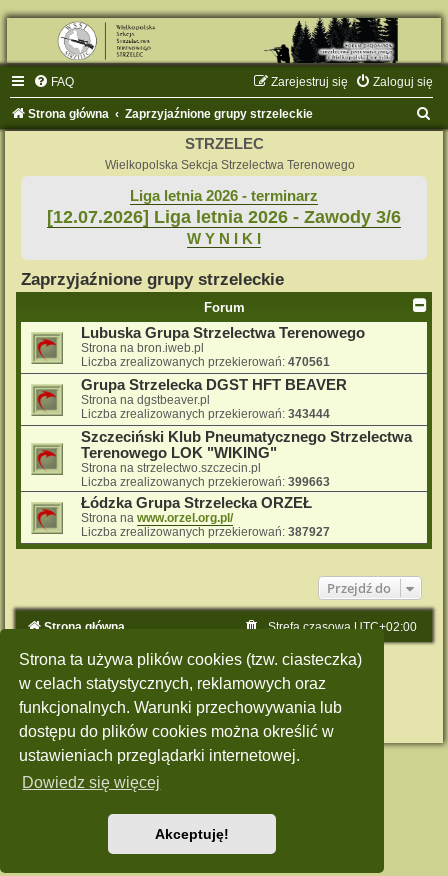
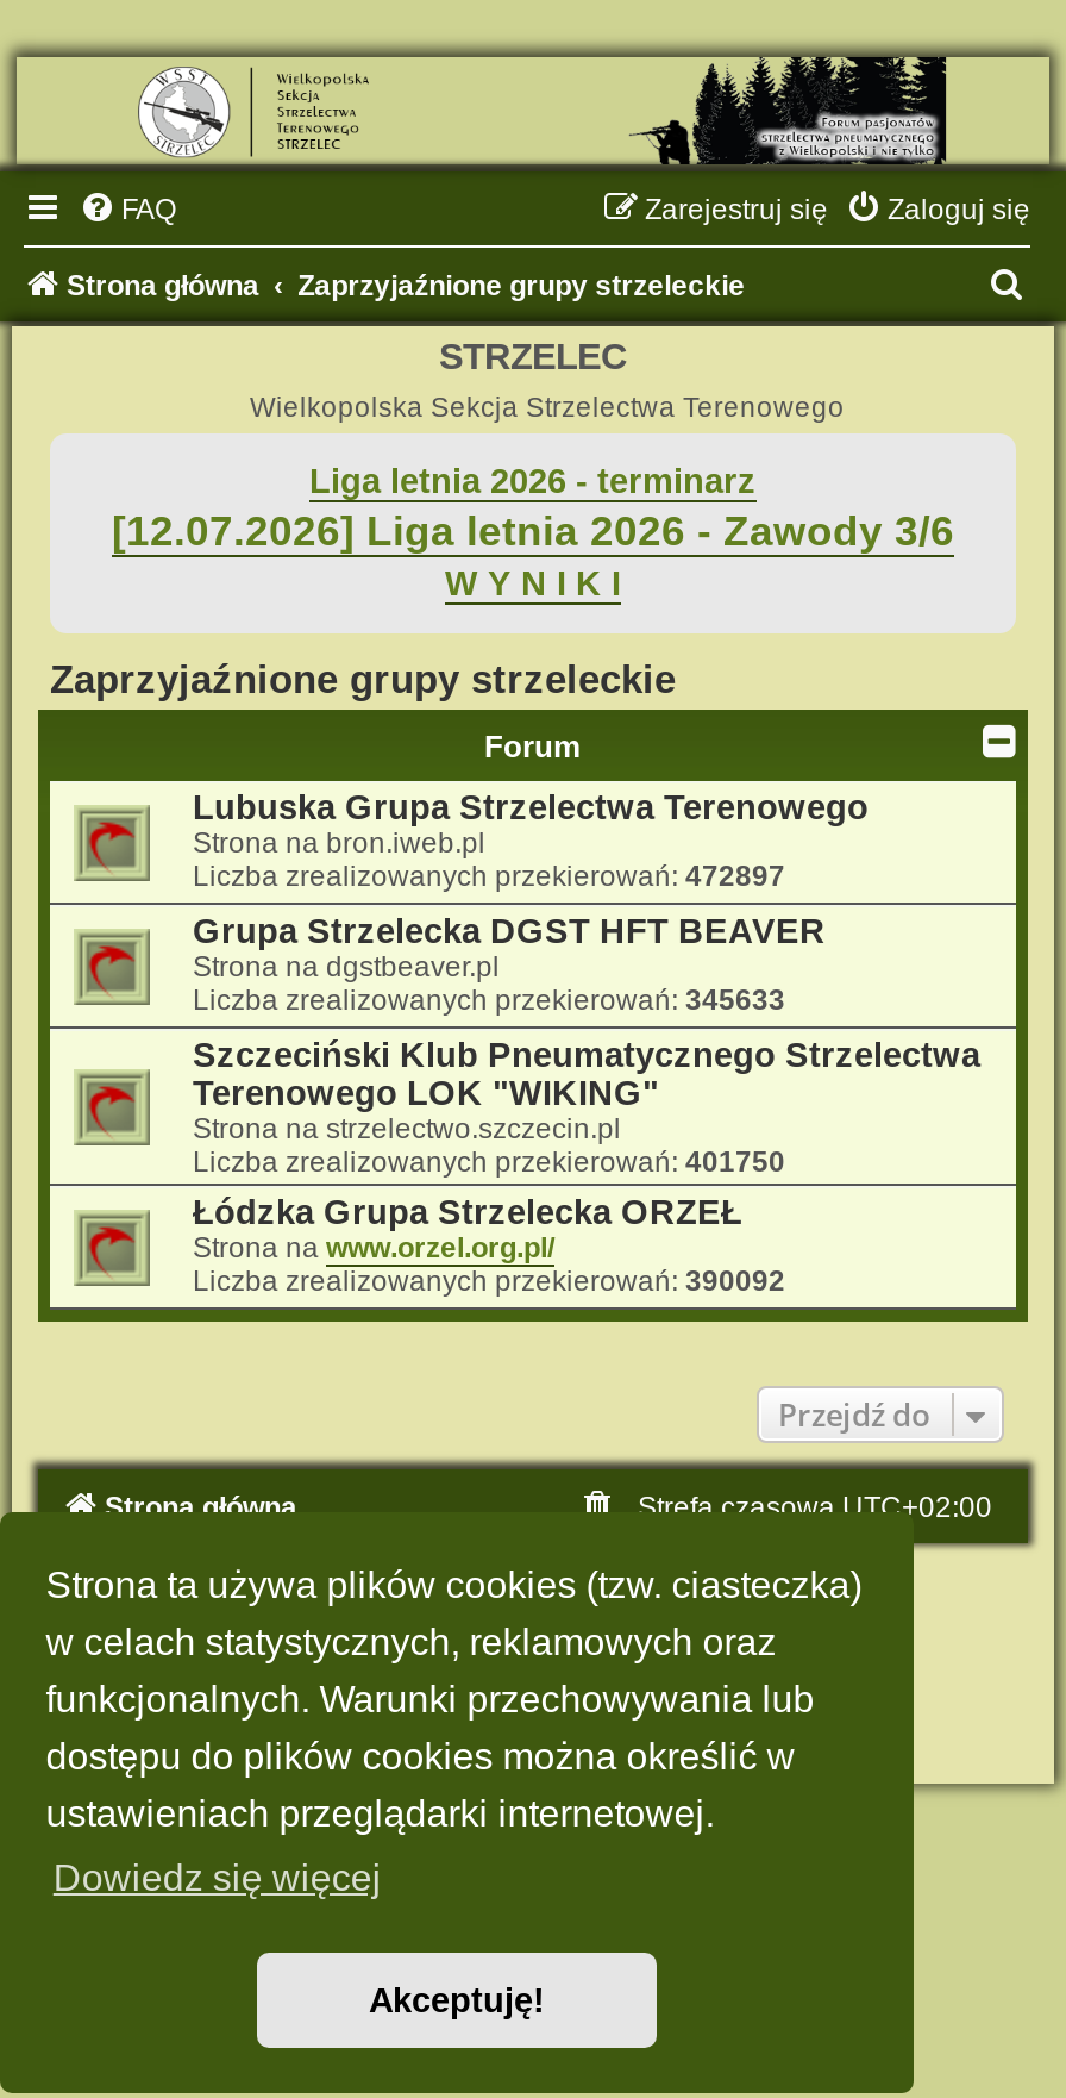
- Liczba zrealizowanych przekierowań: 470561
+ Liczba zrealizowanych przekierowań: 472897

- Liczba zrealizowanych przekierowań: 343444
+ Liczba zrealizowanych przekierowań: 345633

- Liczba zrealizowanych przekierowań: 399663
+ Liczba zrealizowanych przekierowań: 401750

- Liczba zrealizowanych przekierowań: 387927
+ Liczba zrealizowanych przekierowań: 390092
